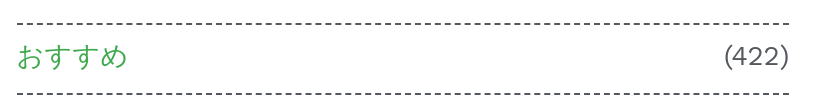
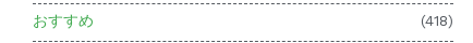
- (422)
+ (418)
